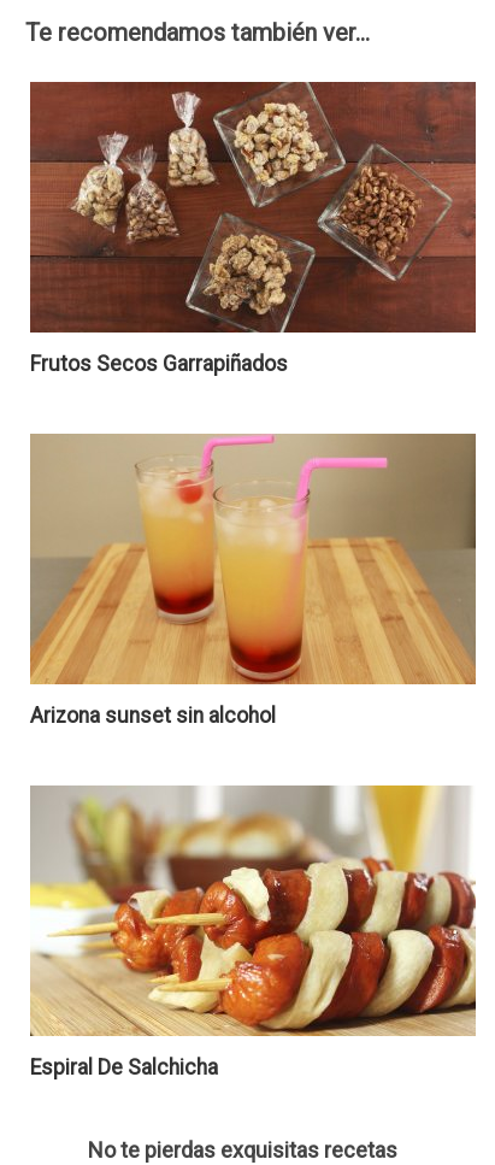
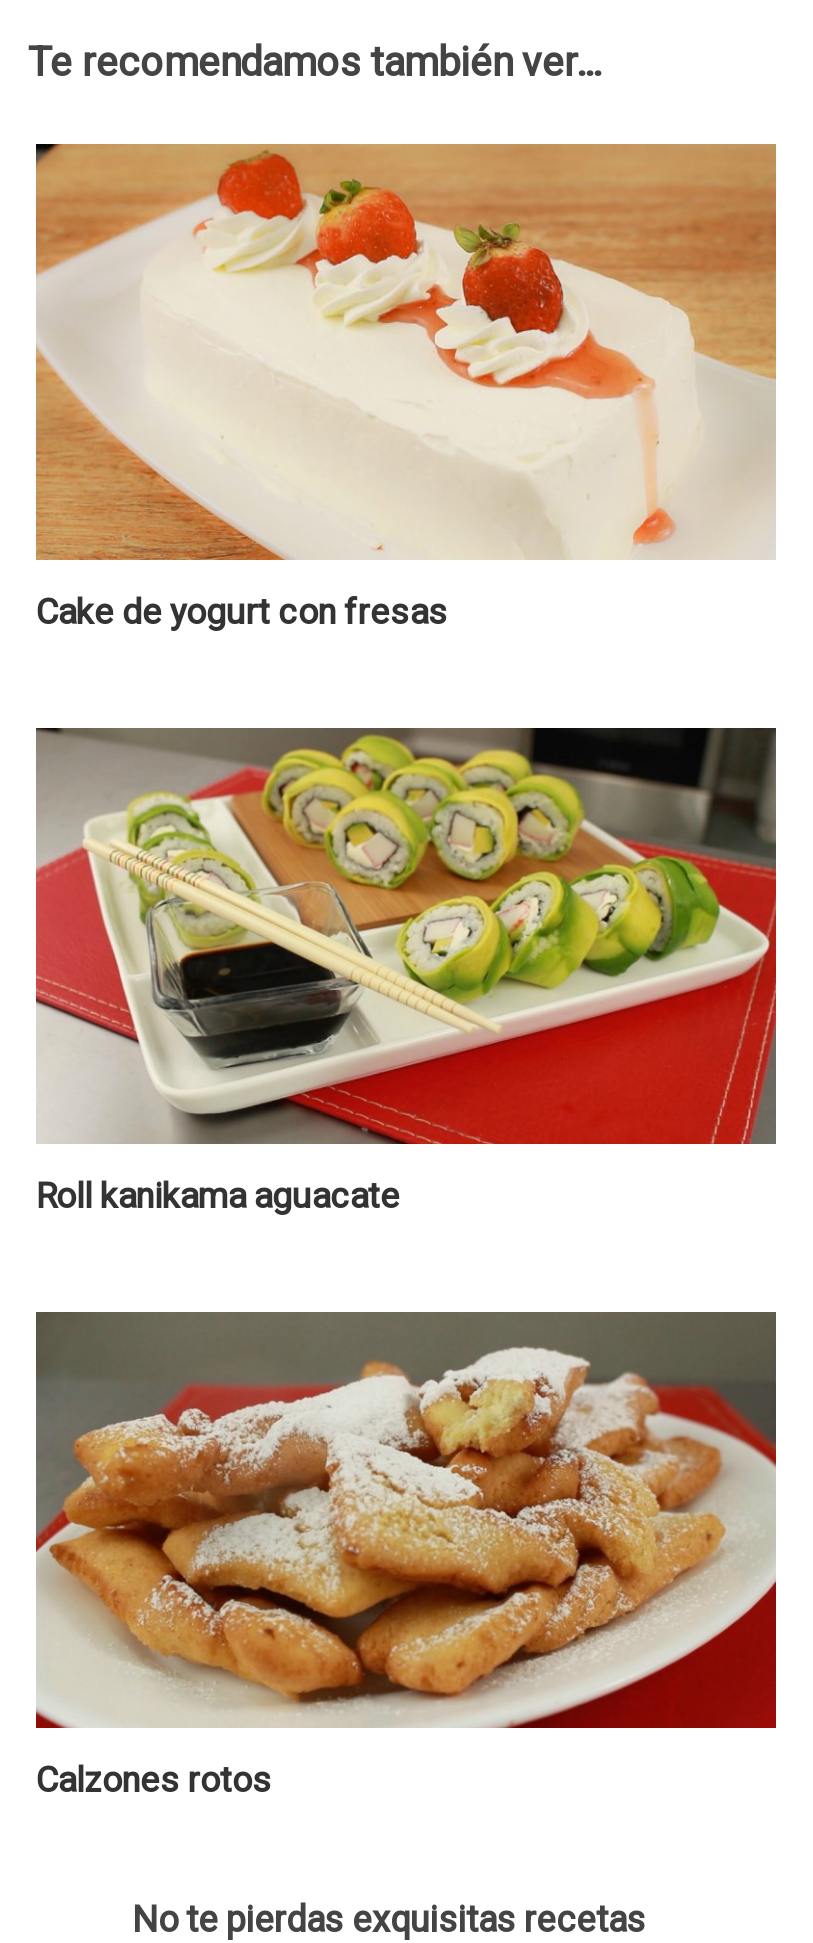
- [image]
- Frutos Secos Garrapiñados
+ [image]
+ Cake de yogurt con fresas

- [image]
- Arizona sunset sin alcohol
+ [image]
+ Roll kanikama aguacate

- [image]
- Espiral De Salchicha
+ [image]
+ Calzones rotos
